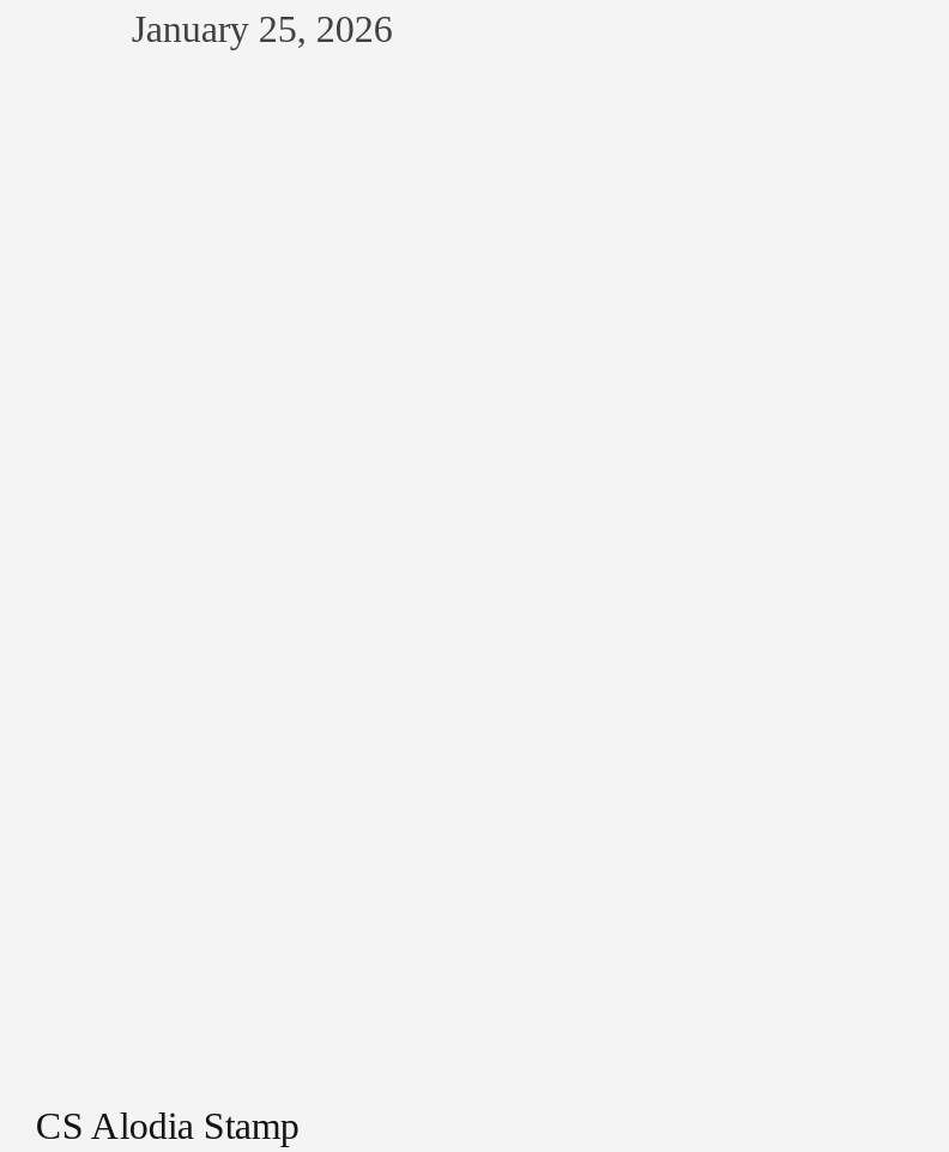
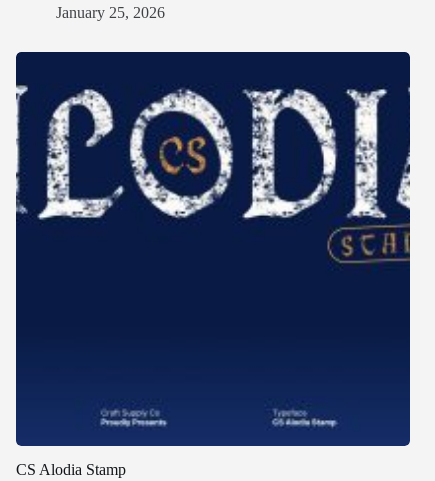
+ [image]
